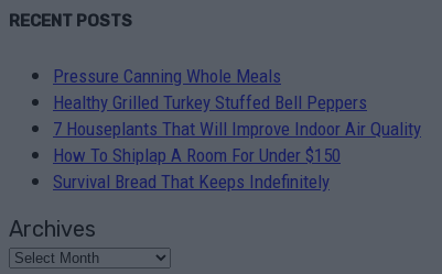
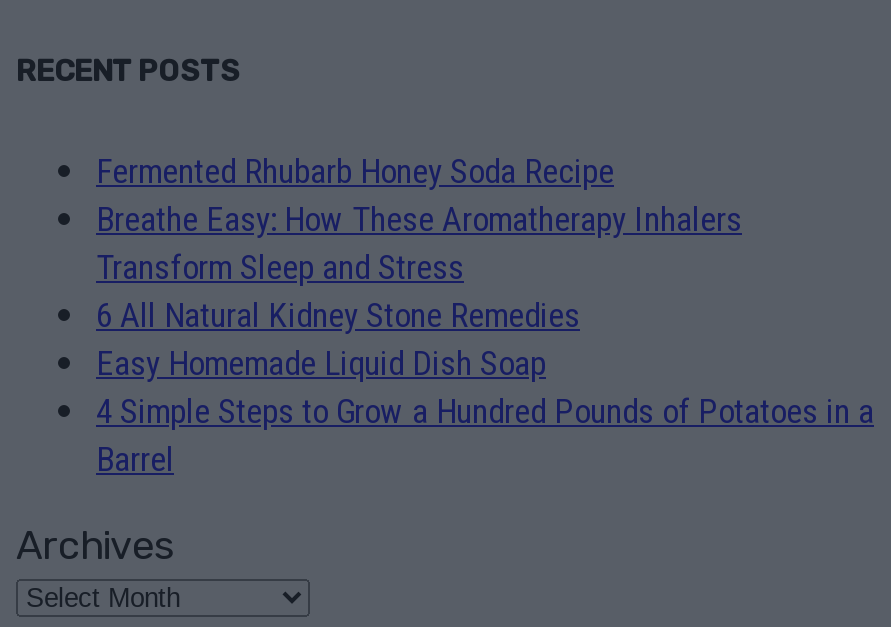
- Pressure Canning Whole Meals
- Healthy Grilled Turkey Stuffed Bell Peppers
- 7 Houseplants That Will Improve Indoor Air Quality
- How To Shiplap A Room For Under $150
- Survival Bread That Keeps Indefinitely
+ Fermented Rhubarb Honey Soda Recipe
+ Breathe Easy: How These Aromatherapy Inhalers
+ Transform Sleep and Stress
+ 6 All Natural Kidney Stone Remedies
+ Easy Homemade Liquid Dish Soap
+ 4 Simple Steps to Grow a Hundred Pounds of Potatoes in a
+ Barrel
